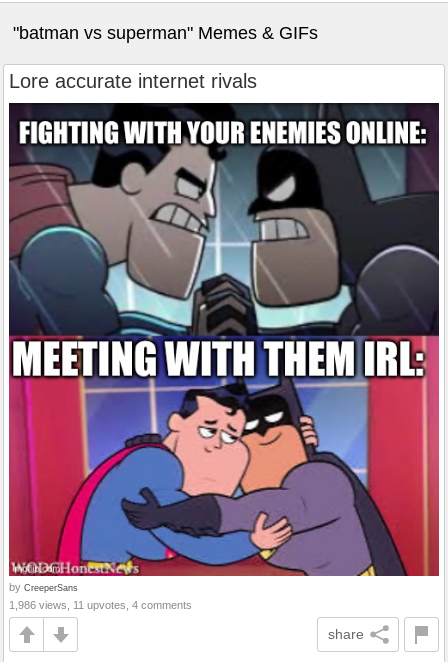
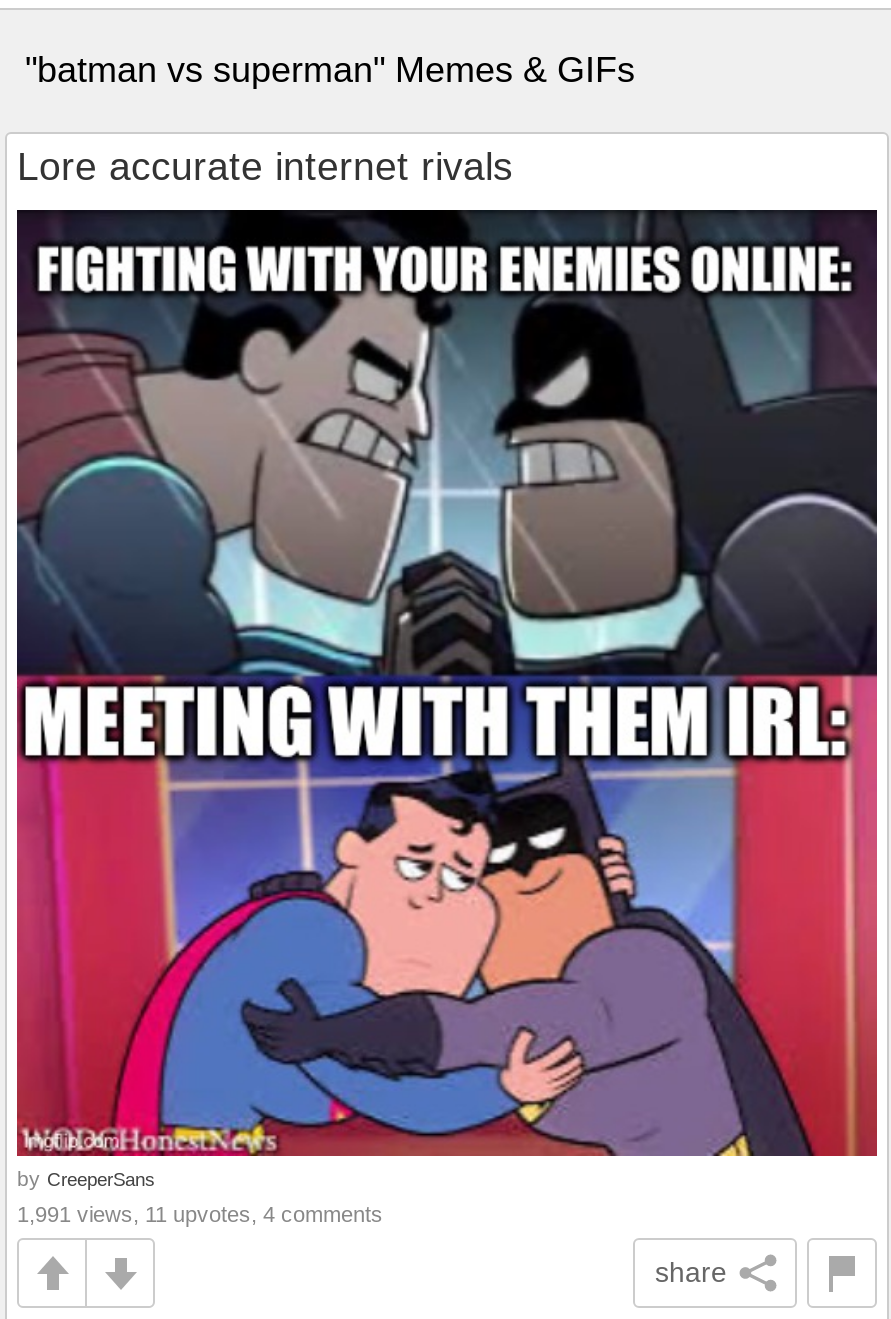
- 1,986 views, 11 upvotes, 4 comments
+ 1,991 views, 11 upvotes, 4 comments
